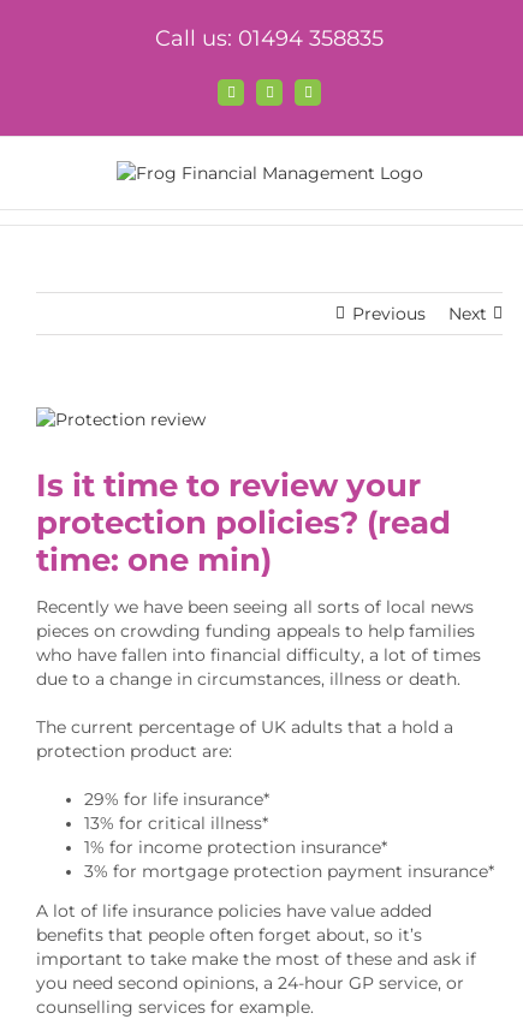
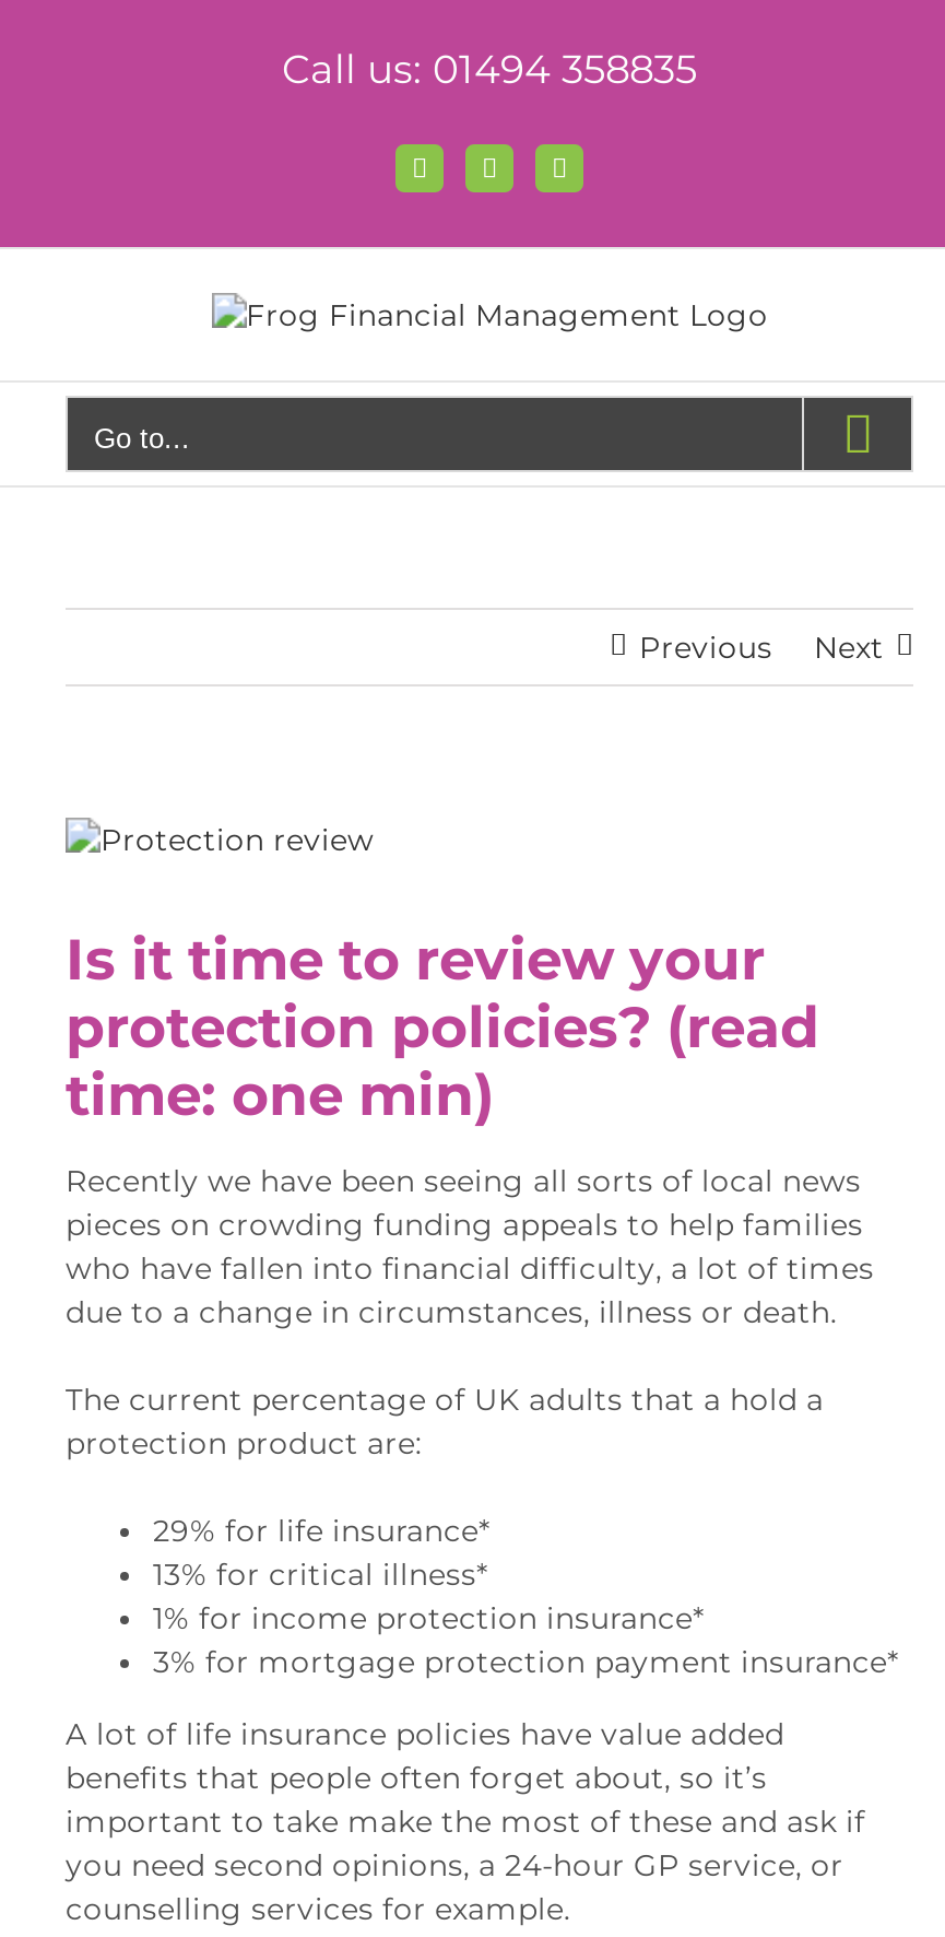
+ Go to...
